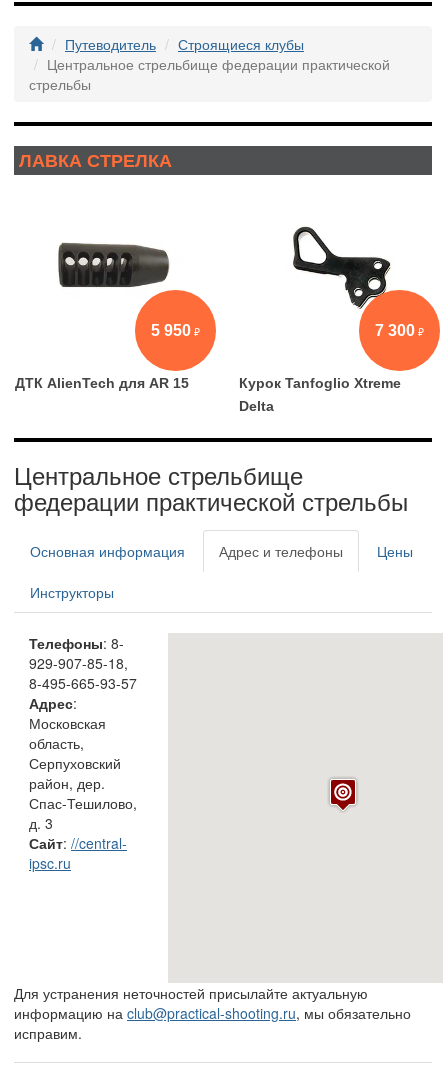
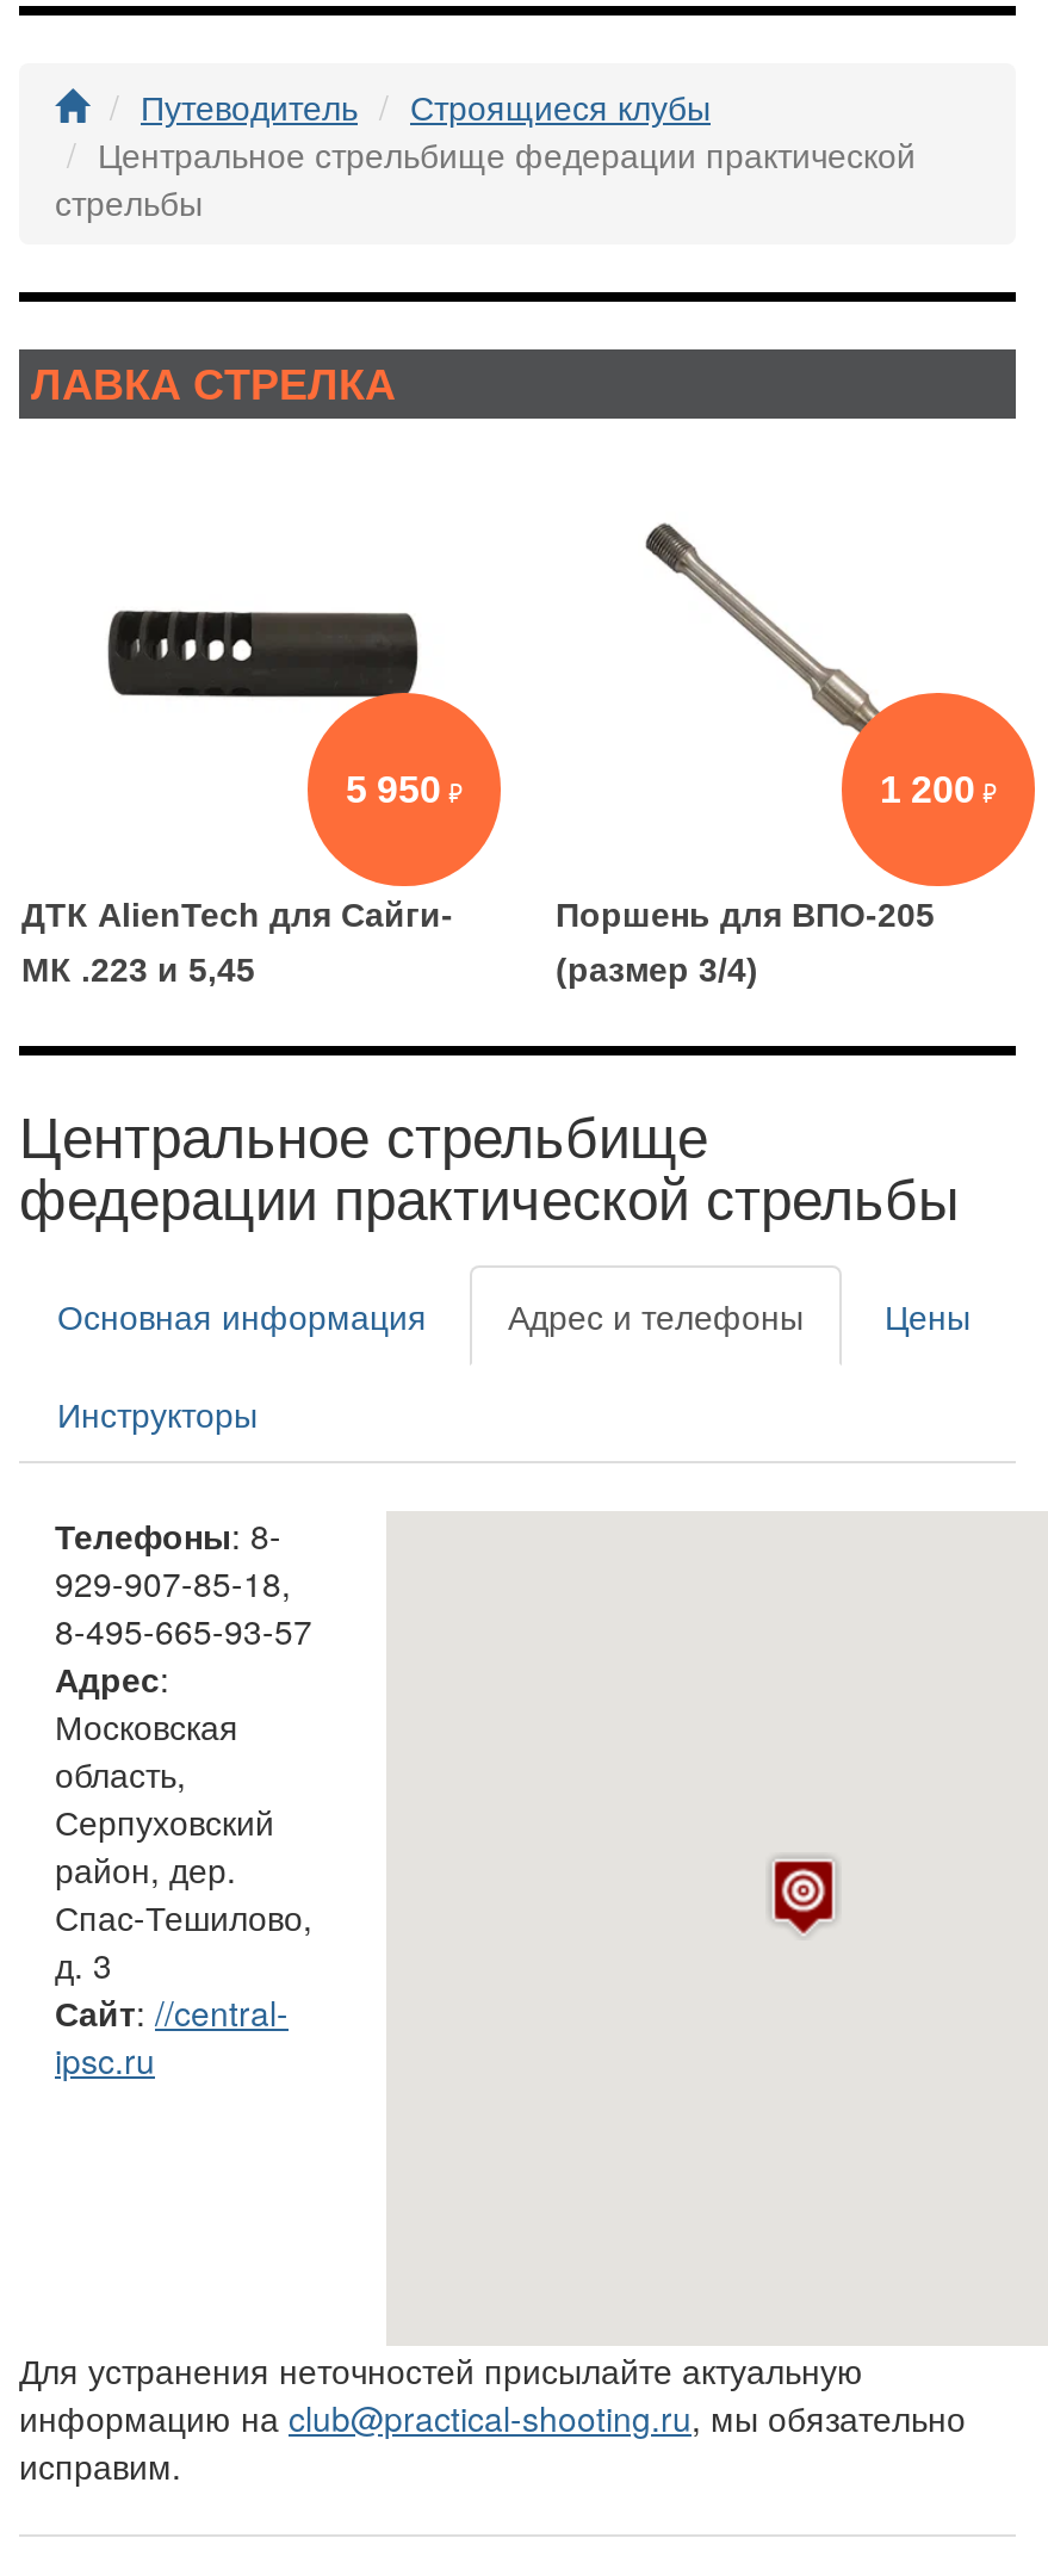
- [image]
- 7 300
+ [image]
+ 1 200

- [image]
+ [image]

- ДТК AlienTech для AR 15
+ ДТК AlienTech для Сайги-
+ МК .223 и 5,45

- Курок Tanfoglio Xtreme
- Delta
+ Поршень для ВПО-205
+ (размер 3/4)
